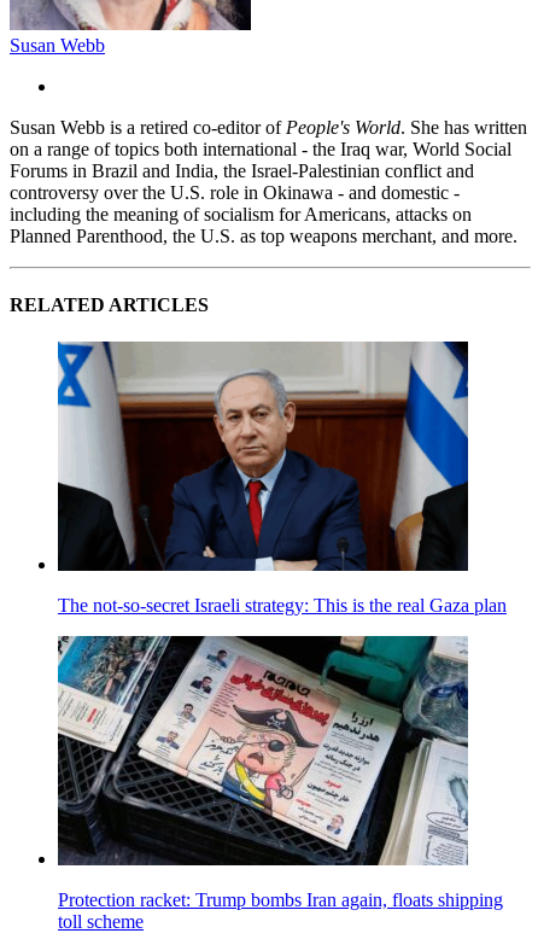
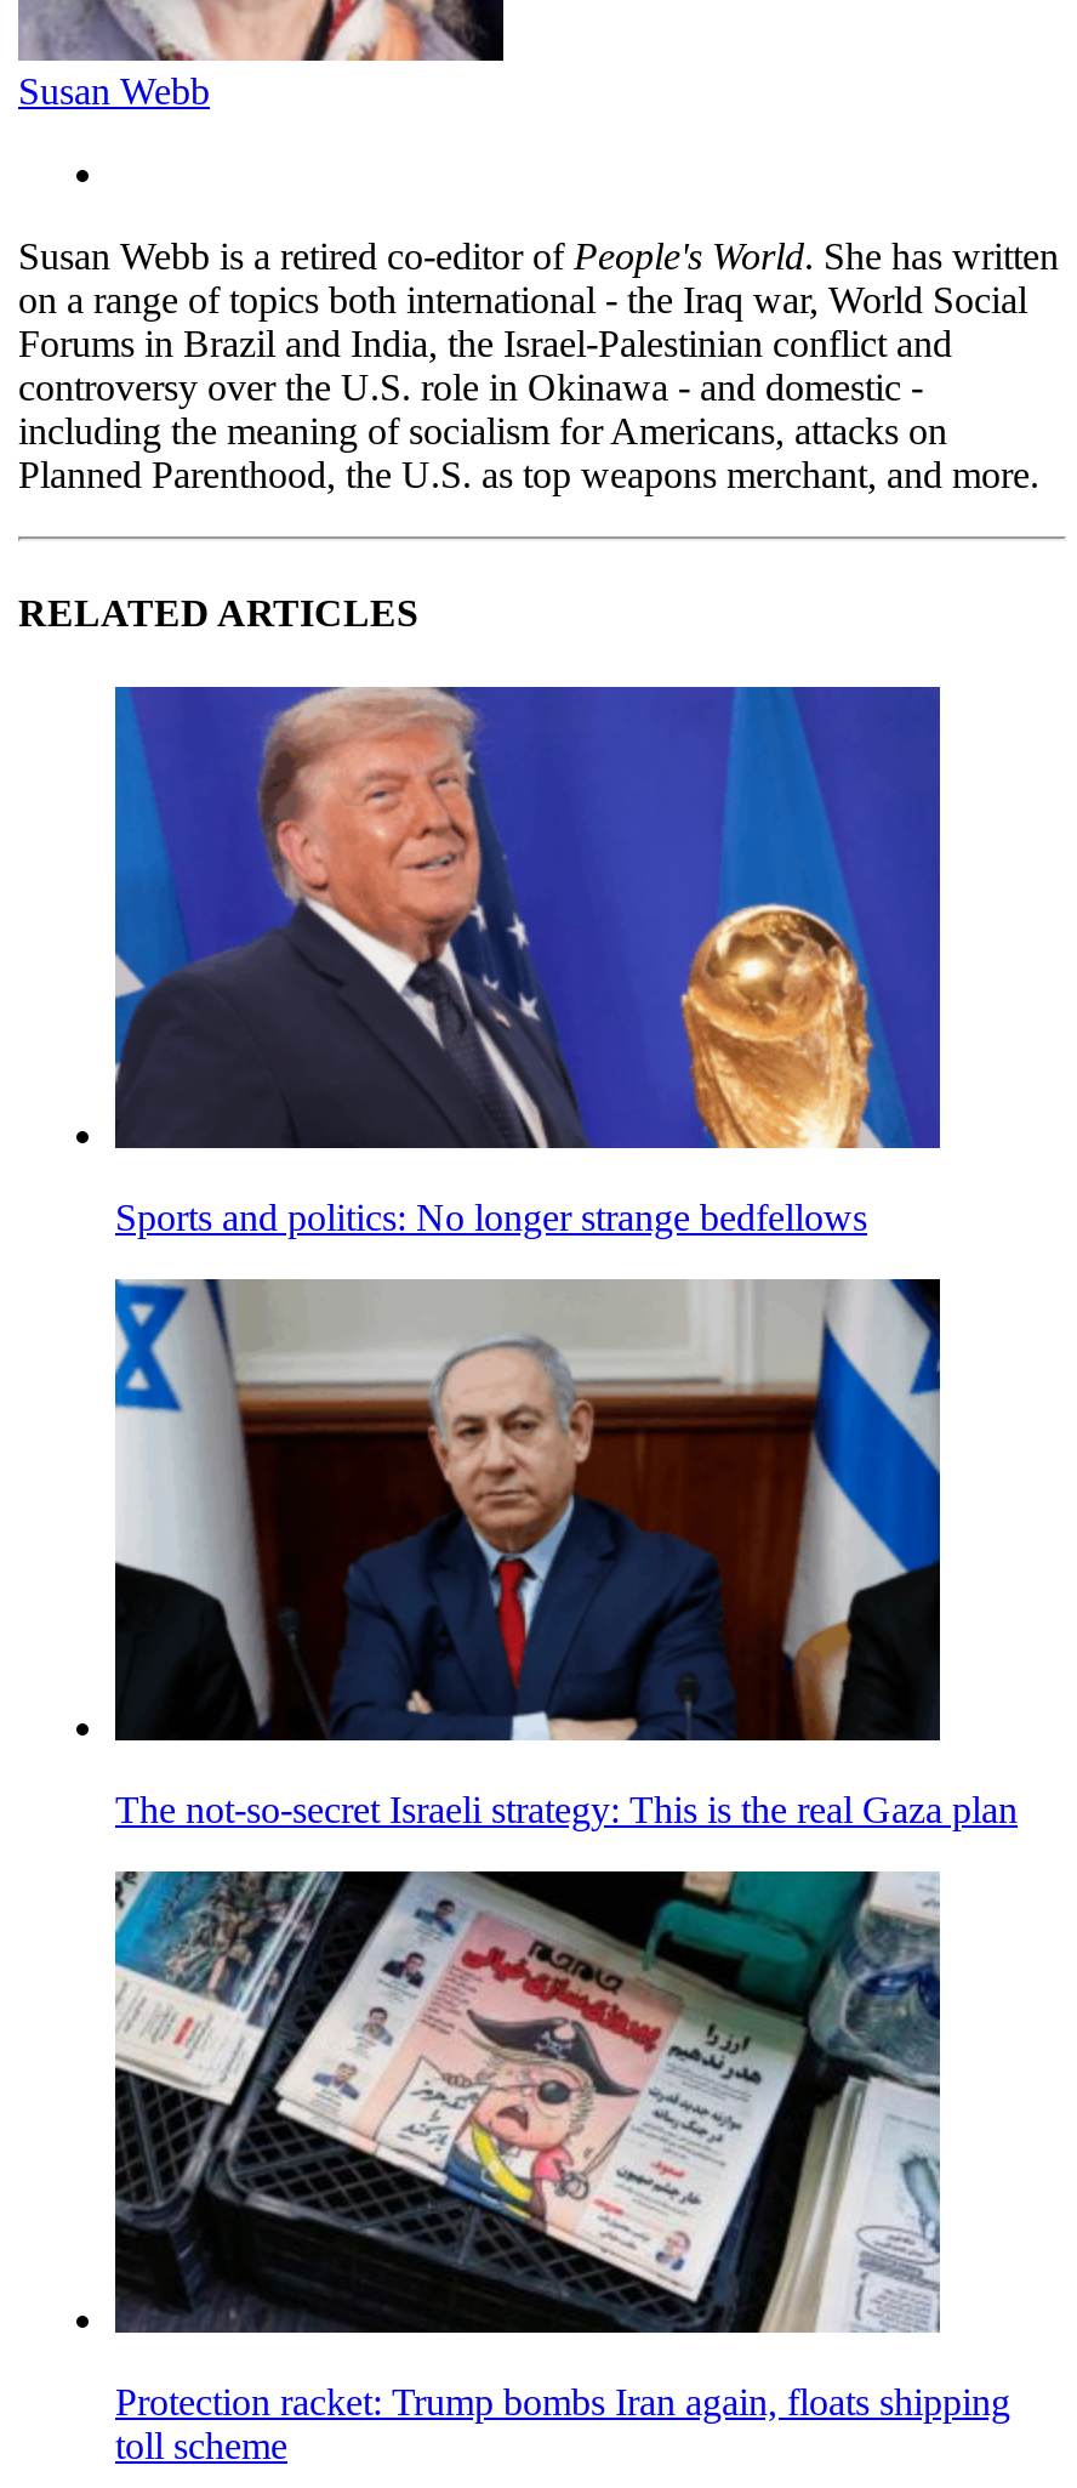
+ [image]
+ Sports and politics: No longer strange bedfellows
